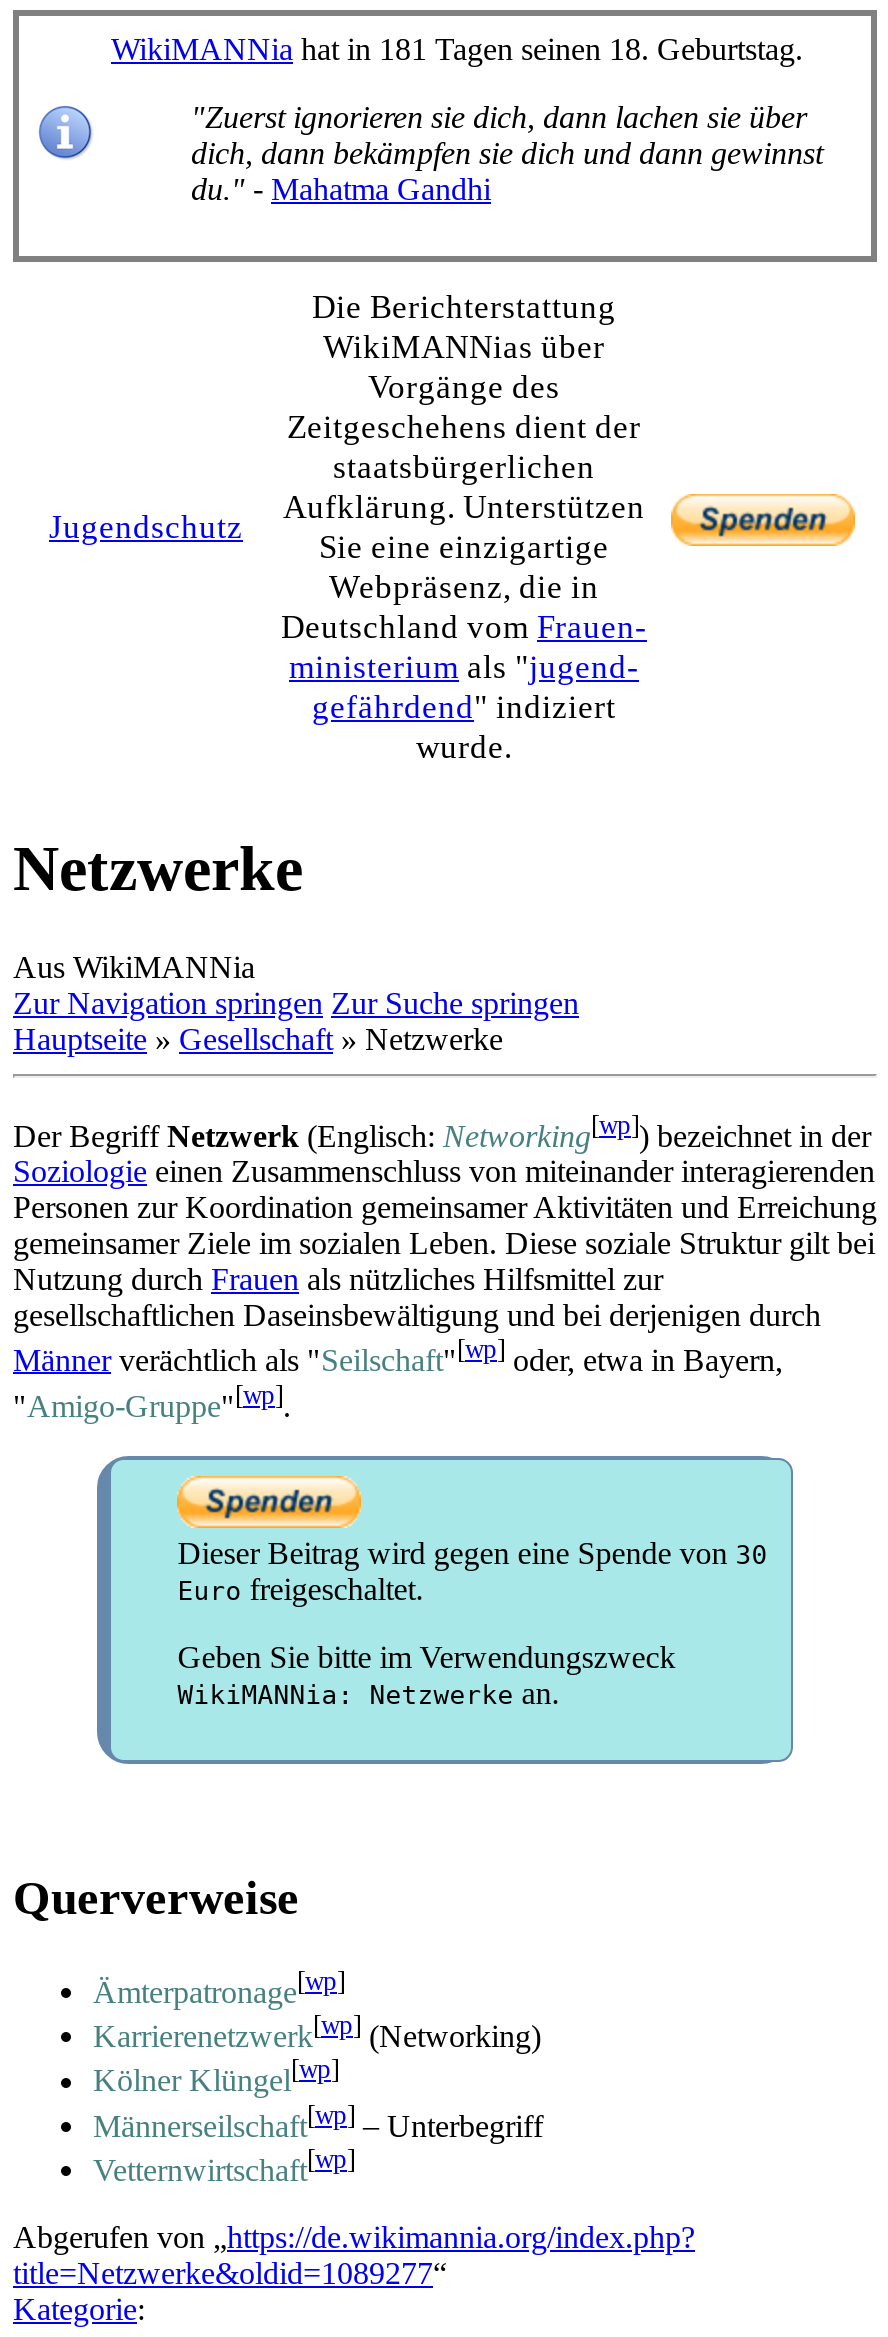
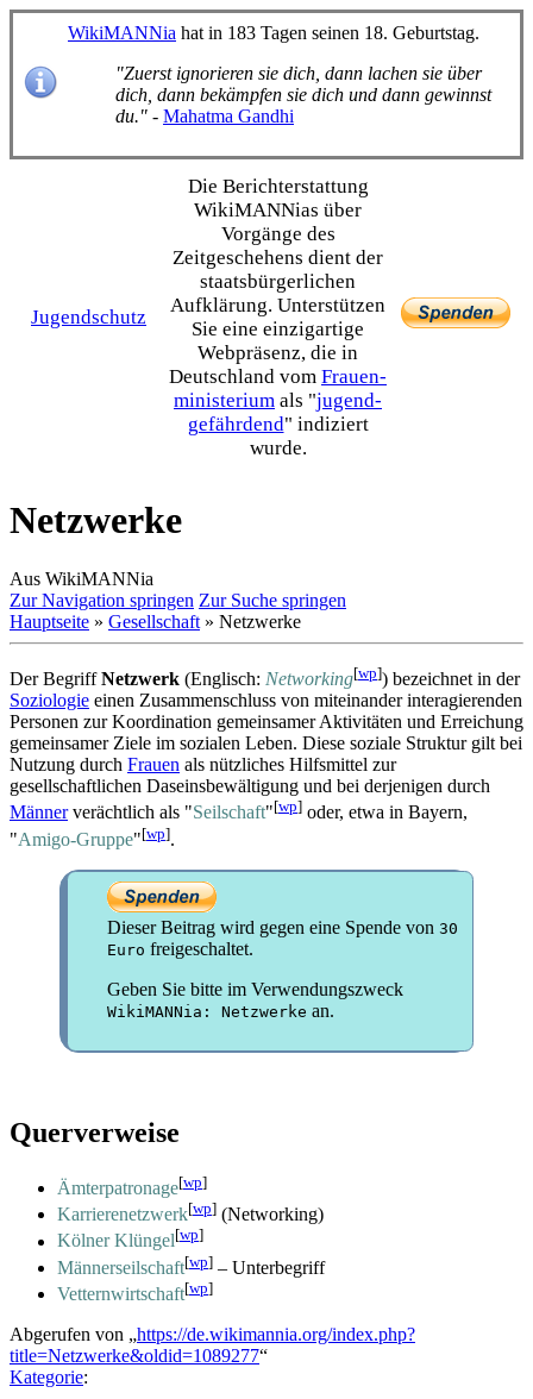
- WikiMANNia hat in 181 Tagen seinen 18. Geburtstag.
+ WikiMANNia hat in 183 Tagen seinen 18. Geburtstag.
